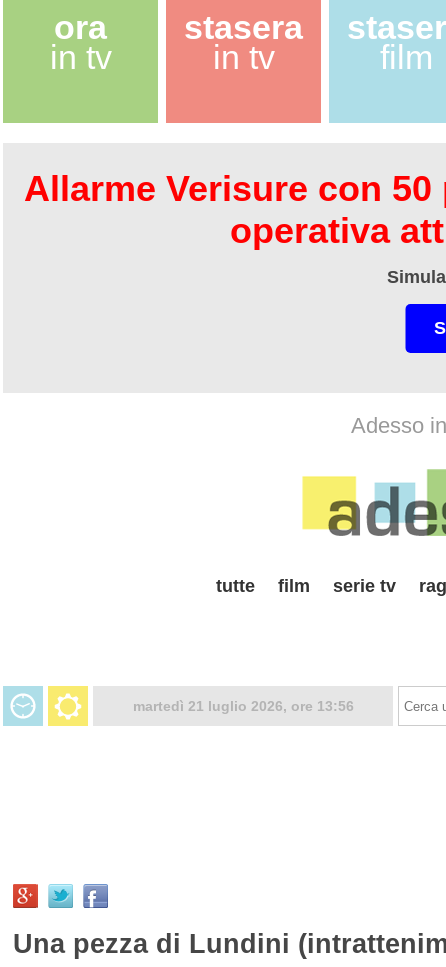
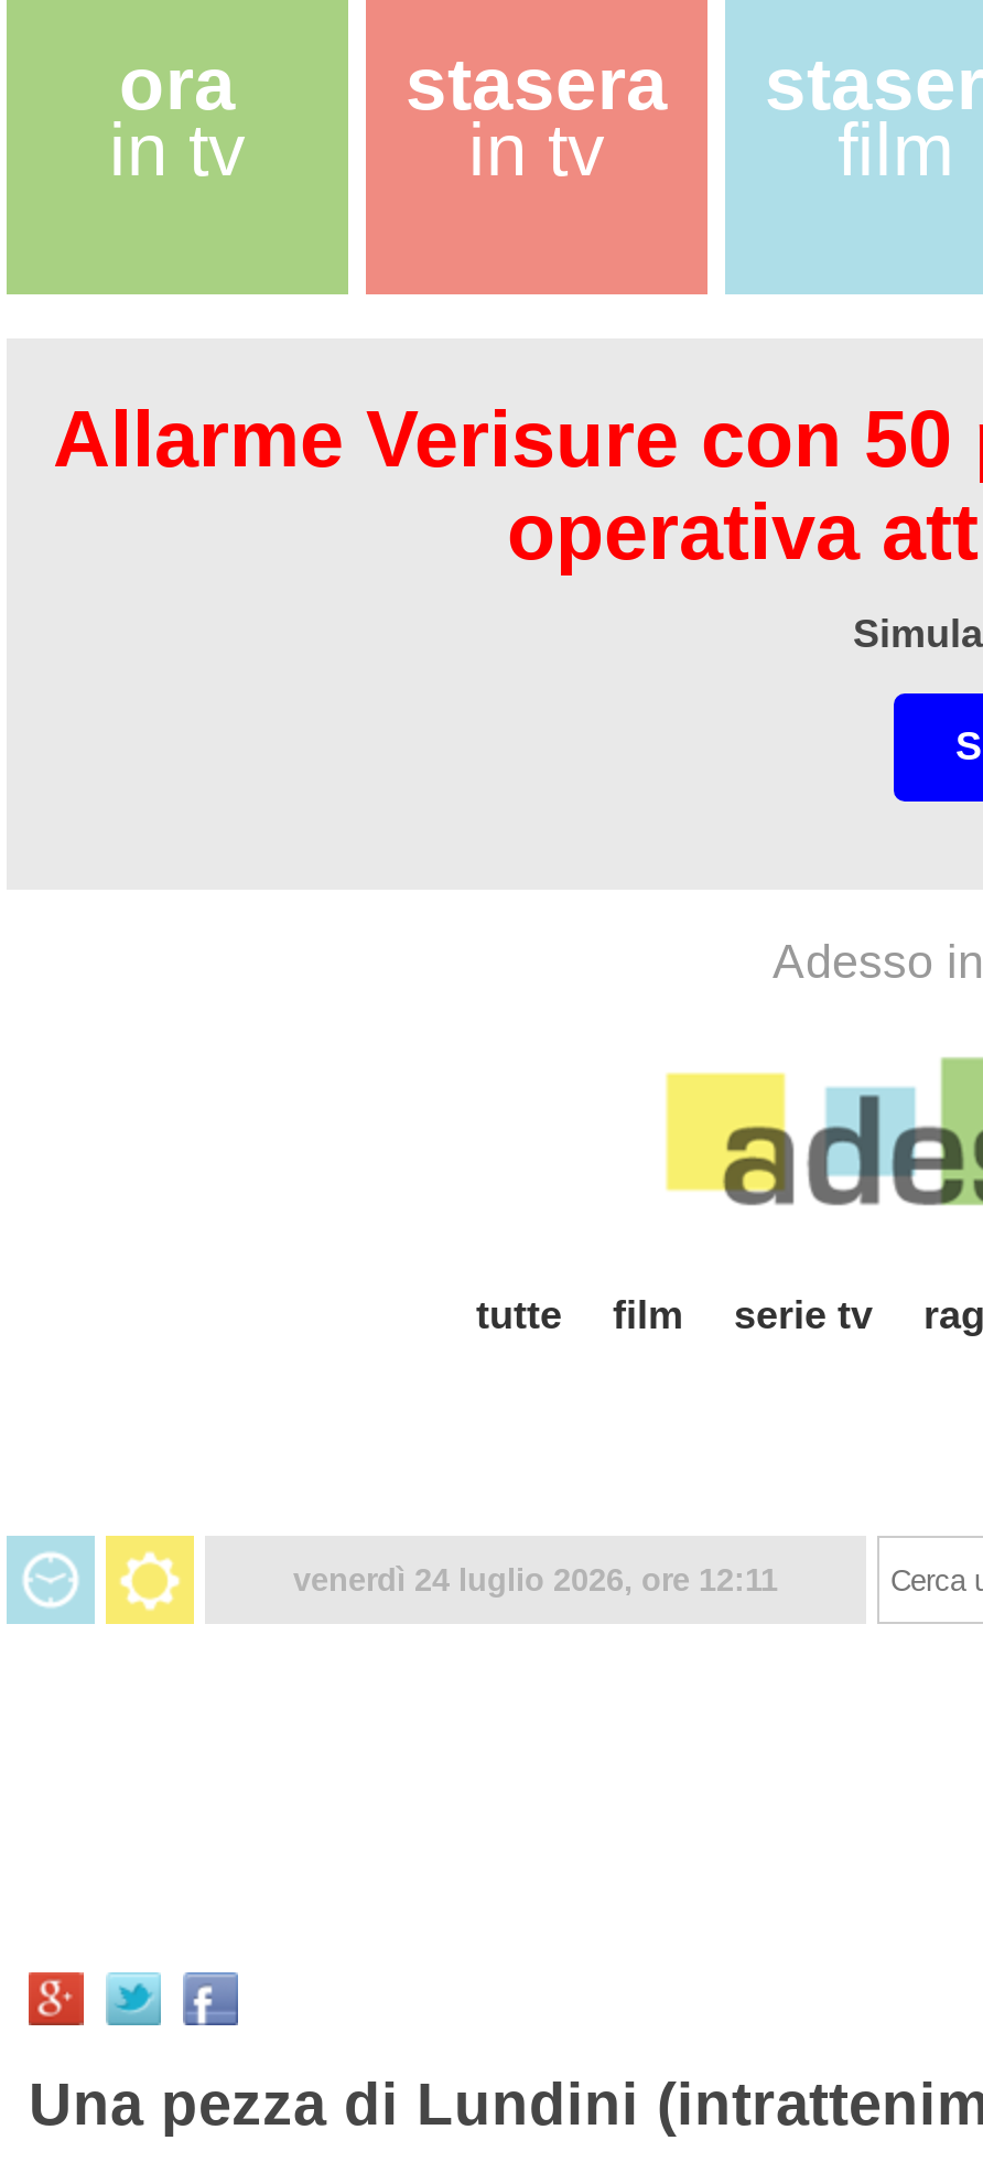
- martedì 21 luglio 2026, ore 13:56
+ venerdì 24 luglio 2026, ore 12:11
